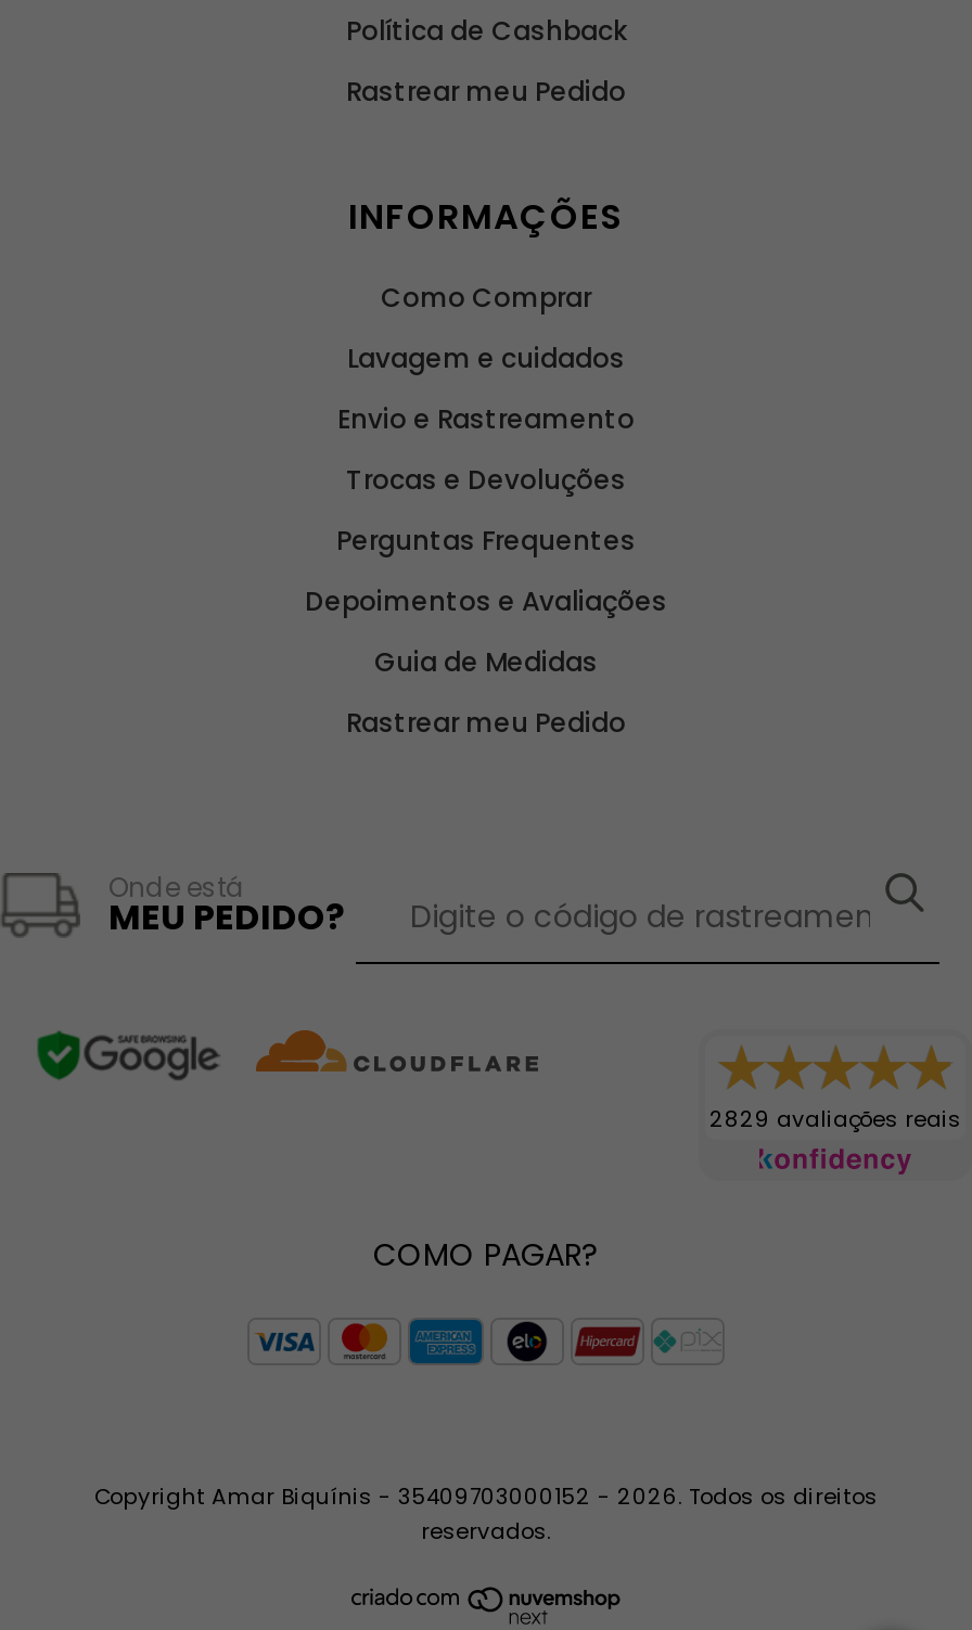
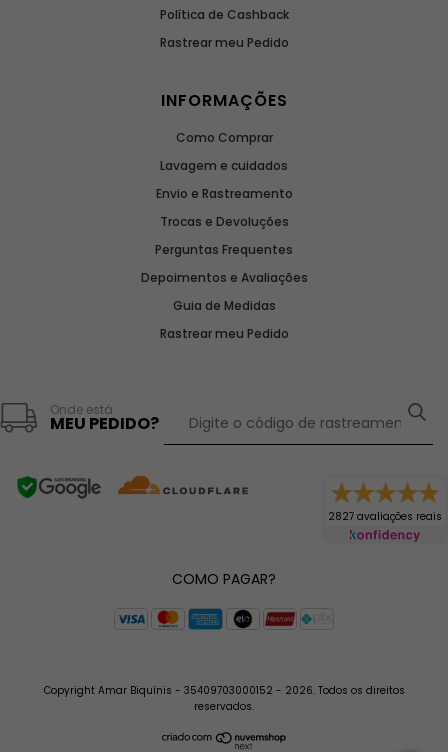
- 2829 avaliações reais
+ 2827 avaliações reais
